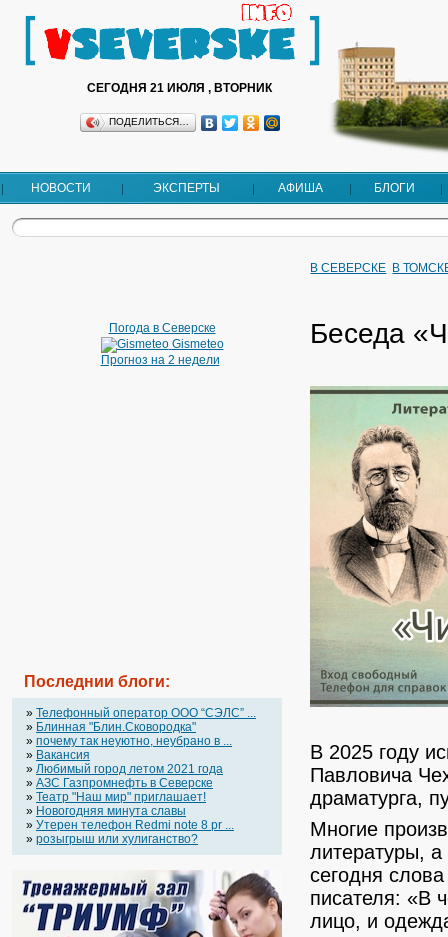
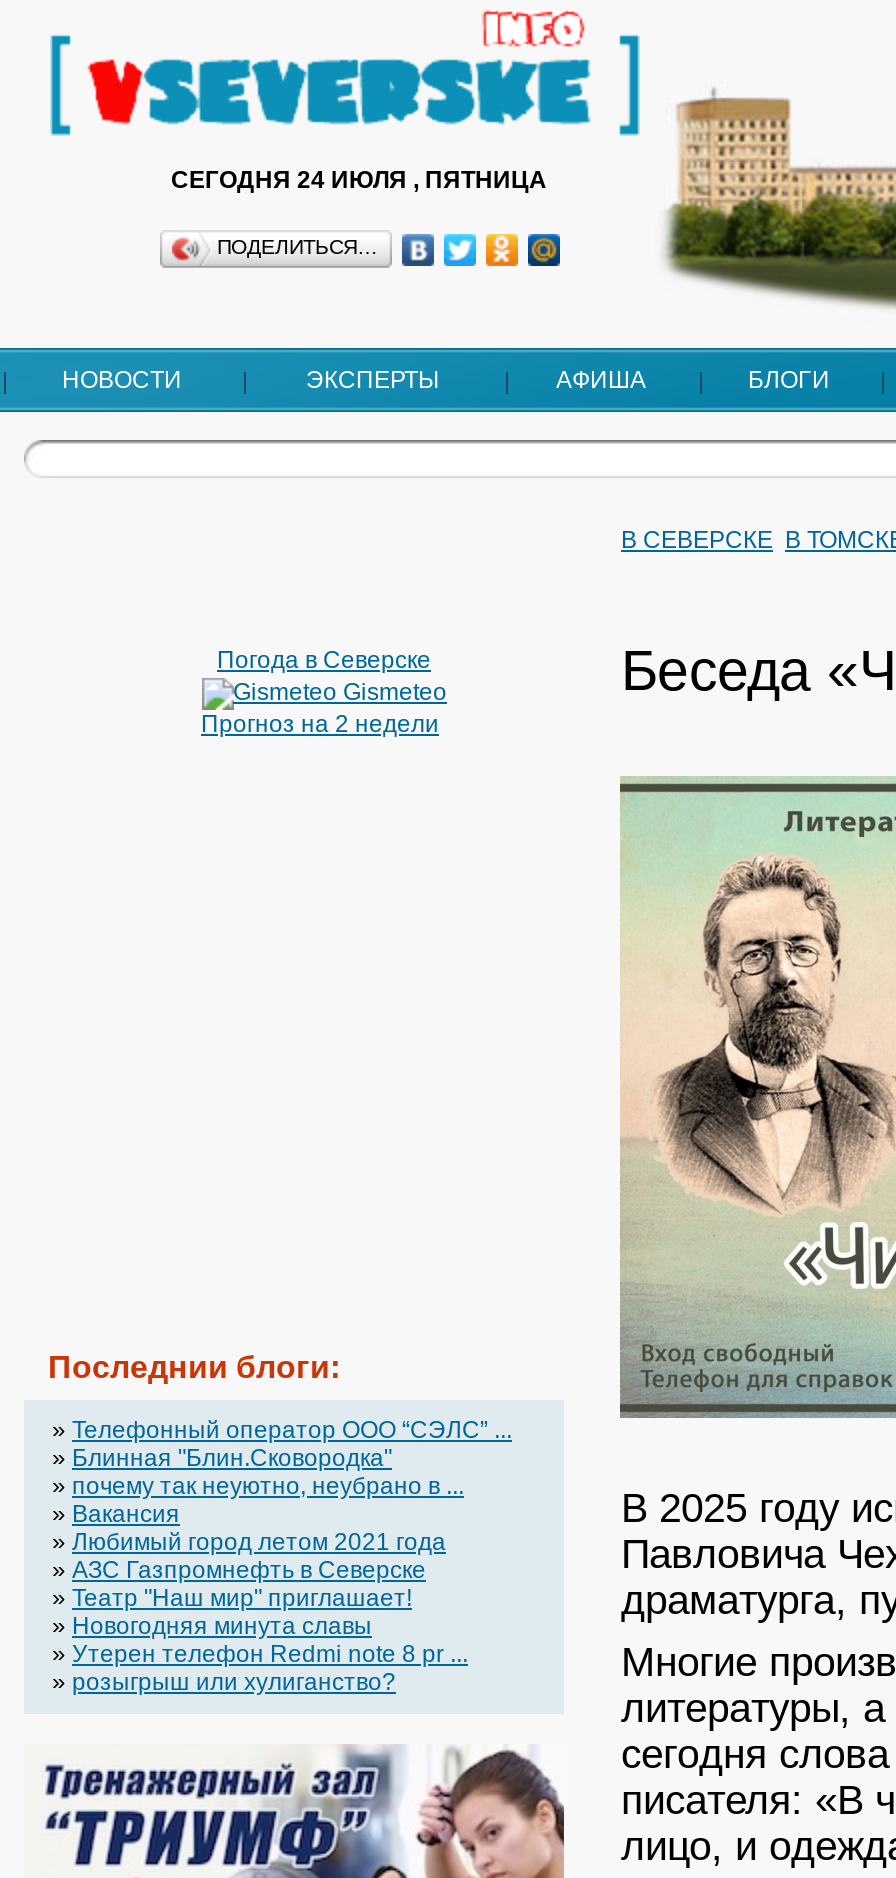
- СЕГОДНЯ 21 ИЮЛЯ , ВТОРНИК
+ СЕГОДНЯ 24 ИЮЛЯ , ПЯТНИЦА
